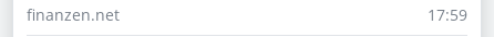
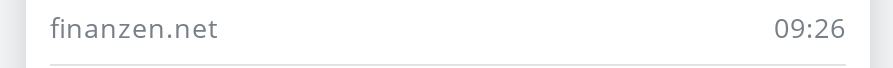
- 17:59
+ 09:26
